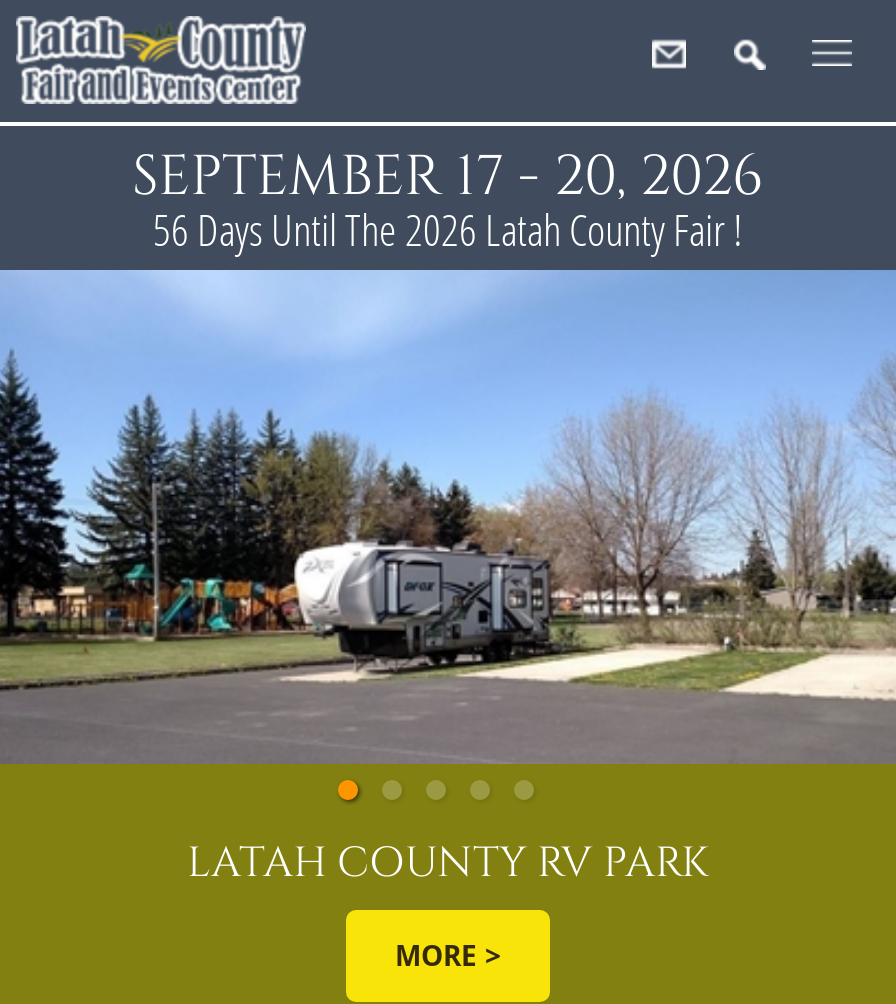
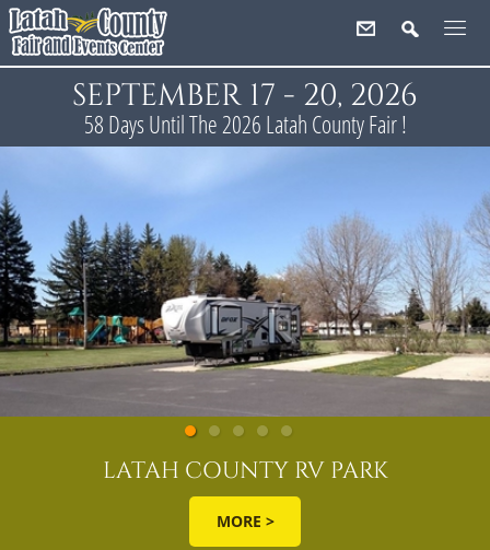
- 56 Days Until The 2026 Latah County Fair !
+ 58 Days Until The 2026 Latah County Fair !
